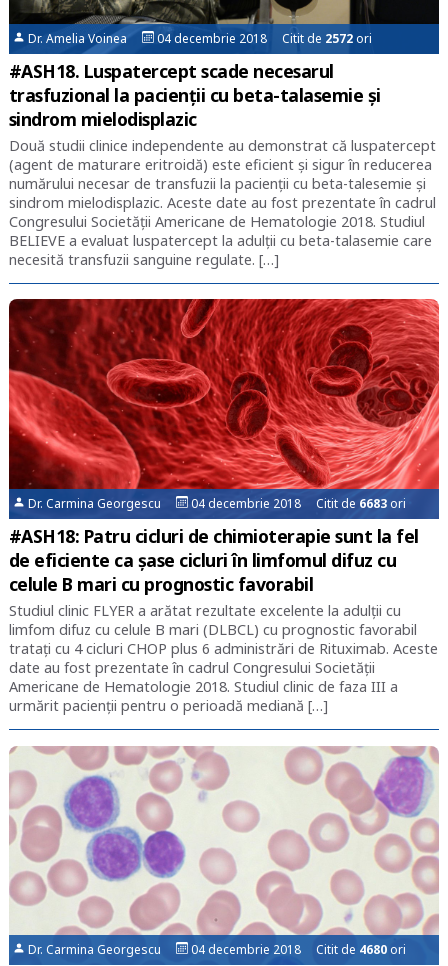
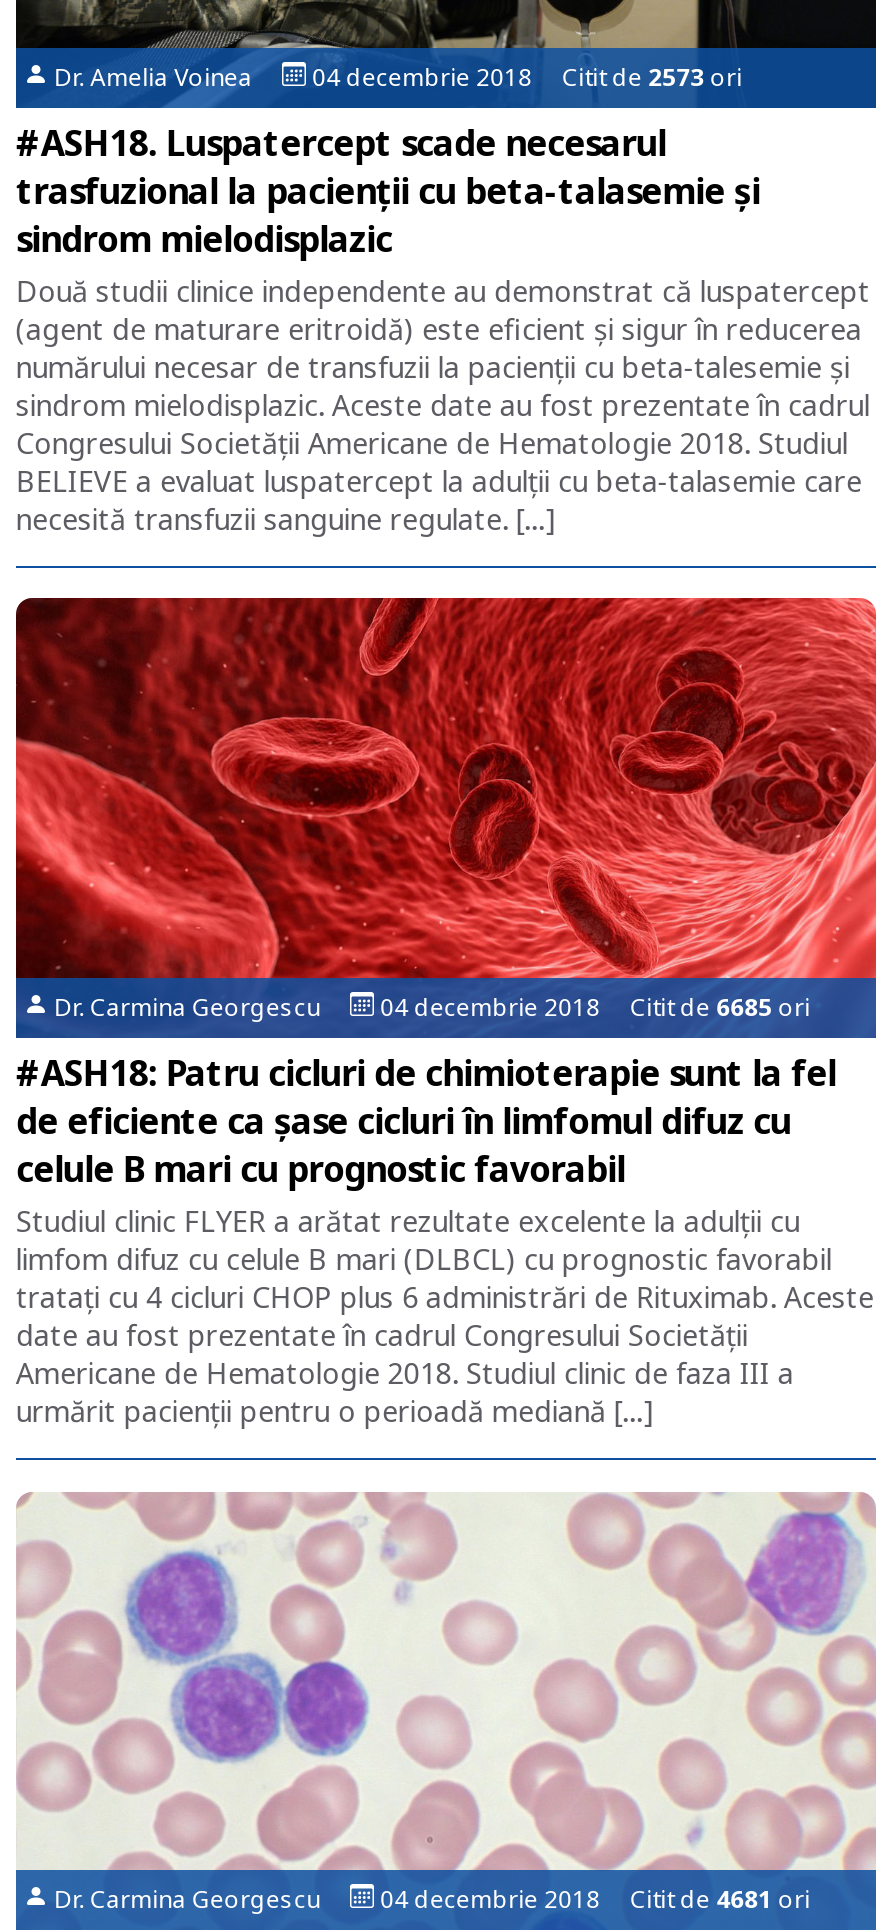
- 04 decembrie 2018 Citit de 2572 ori
+ 04 decembrie 2018 Citit de 2573 ori

- 04 decembrie 2018 Citit de 6683 ori
+ 04 decembrie 2018 Citit de 6685 ori

- 04 decembrie 2018 Citit de 4680 ori
+ 04 decembrie 2018 Citit de 4681 ori
